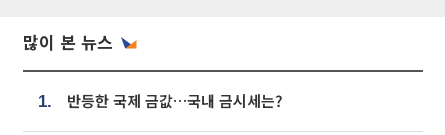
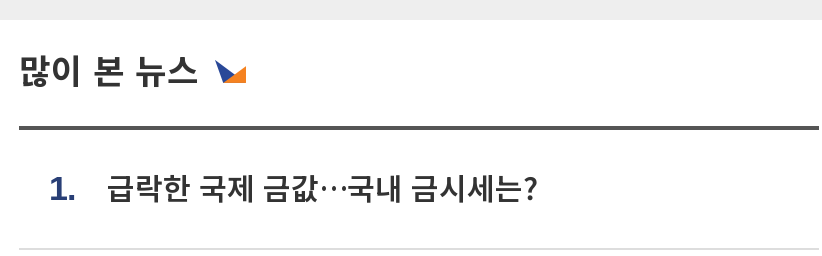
- 반등한 국제 금값…국내 금시세는?
+ 급락한 국제 금값…국내 금시세는?
